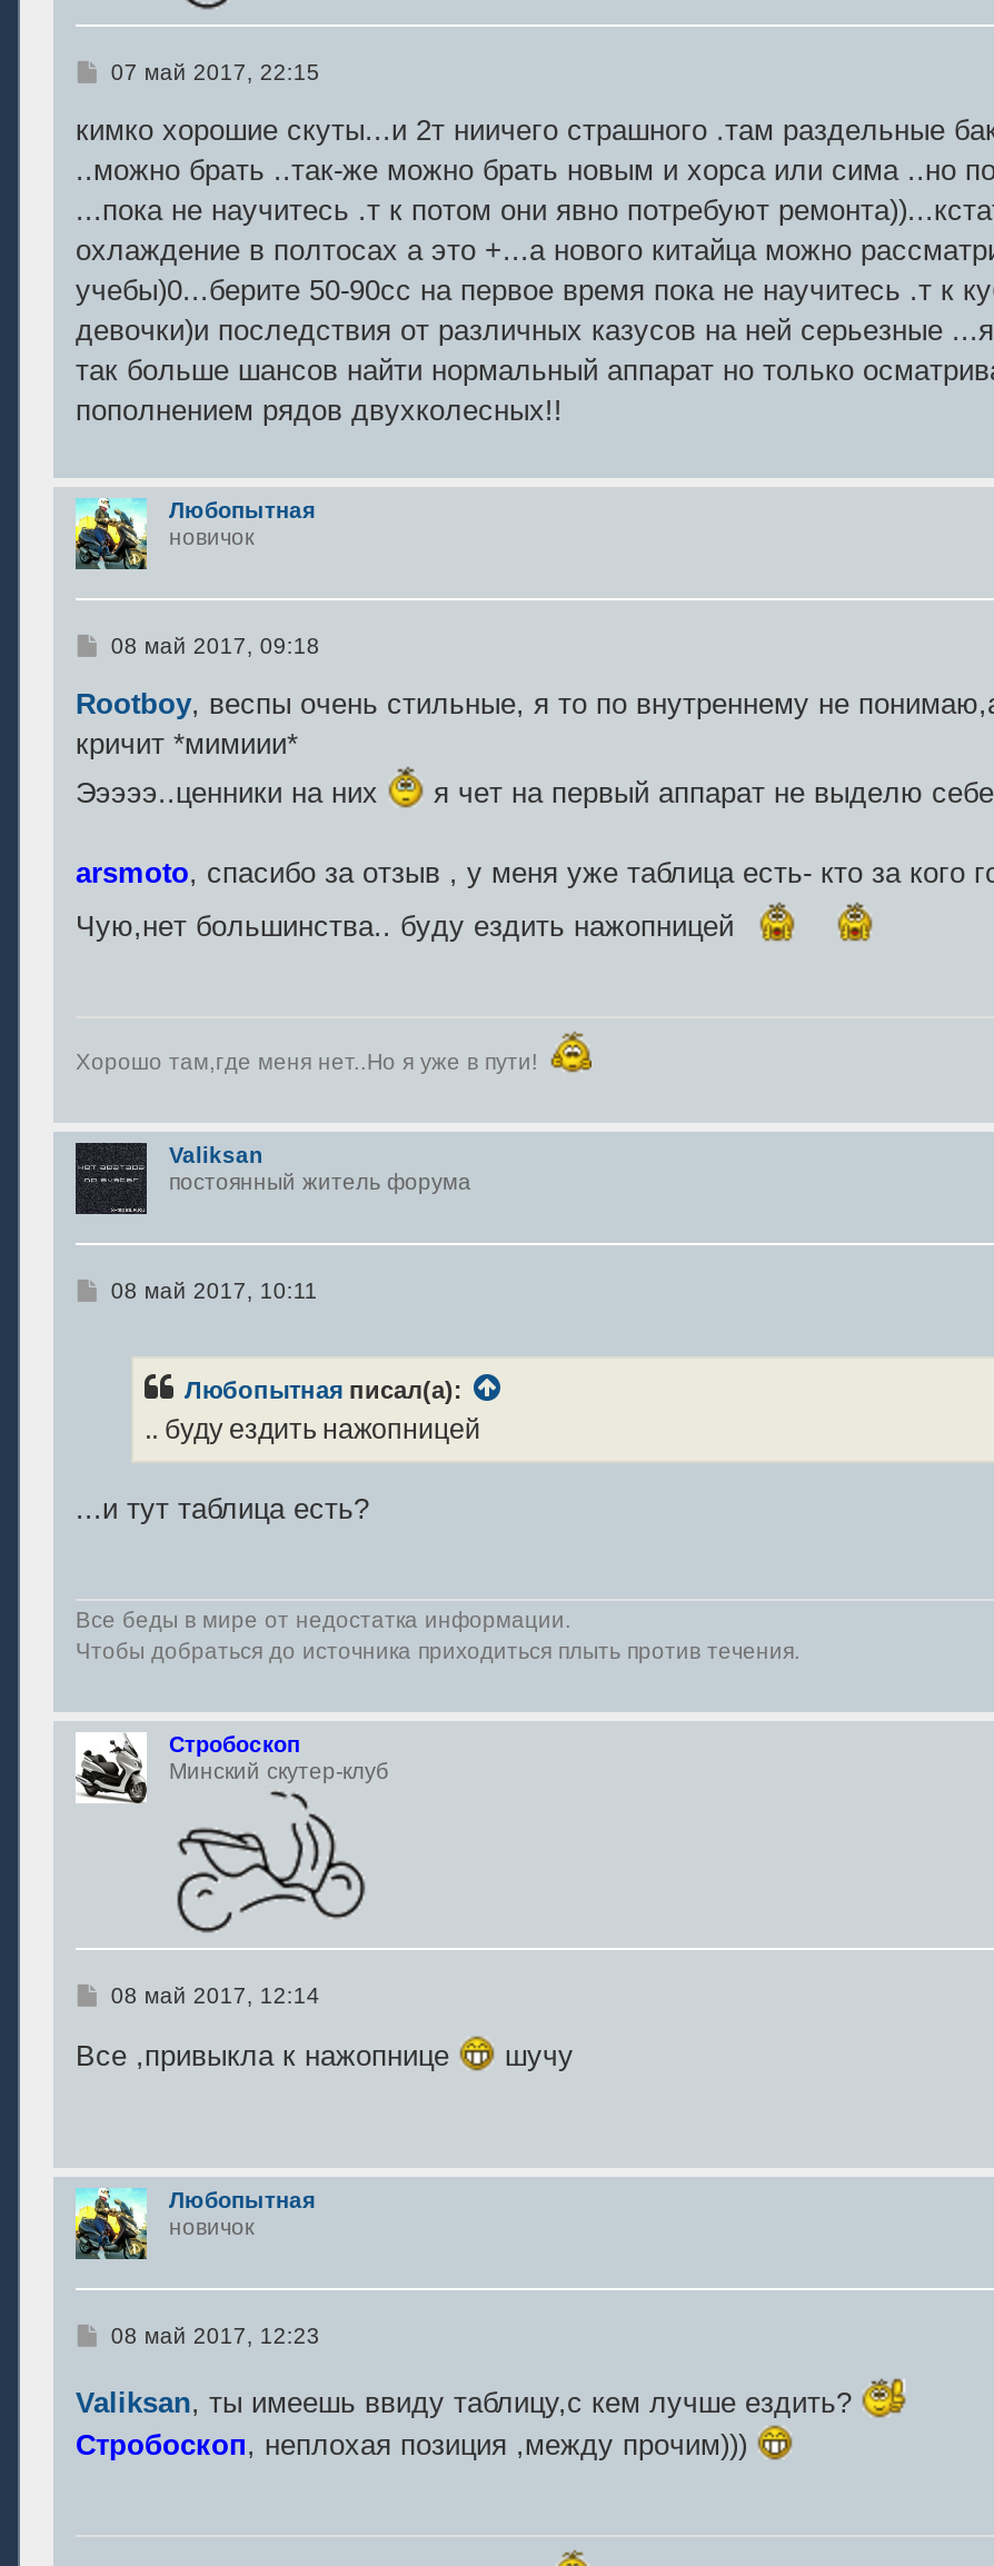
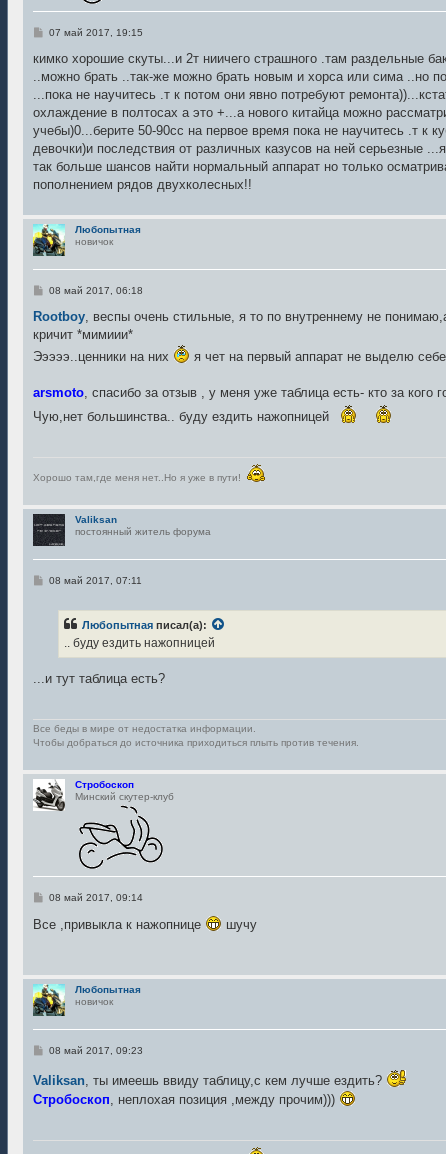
- 07 май 2017, 22:15
+ 07 май 2017, 19:15

- 08 май 2017, 09:18
+ 08 май 2017, 06:18

- 08 май 2017, 10:11
+ 08 май 2017, 07:11

- 08 май 2017, 12:14
+ 08 май 2017, 09:14

- 08 май 2017, 12:23
+ 08 май 2017, 09:23
